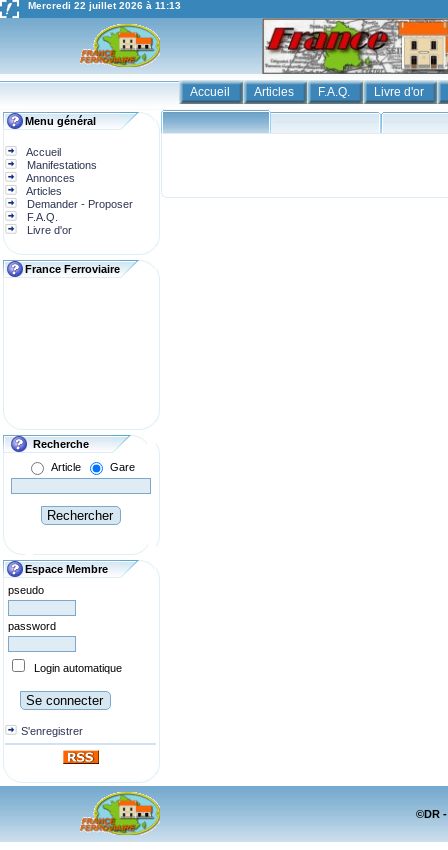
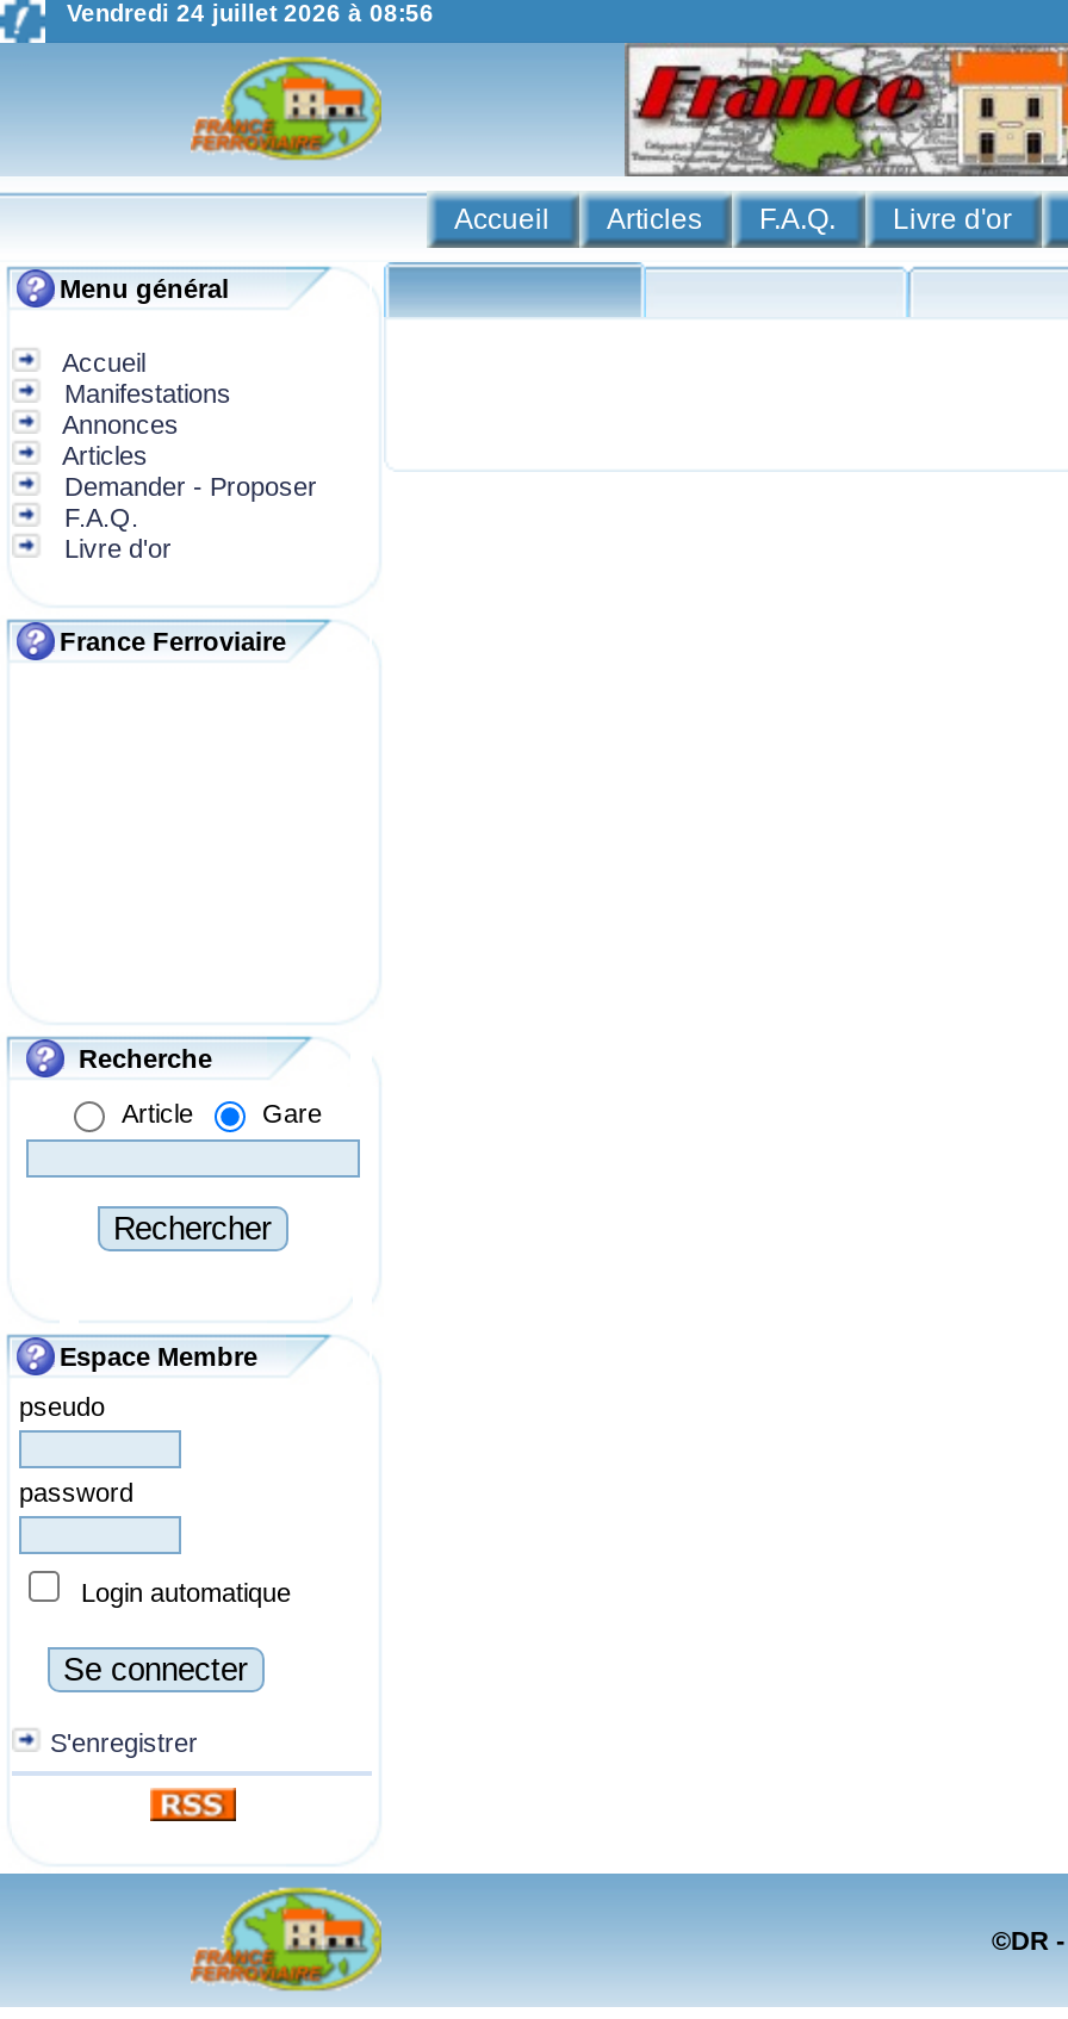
- Mercredi 22 juillet 2026 à 11:13
+ Vendredi 24 juillet 2026 à 08:56
